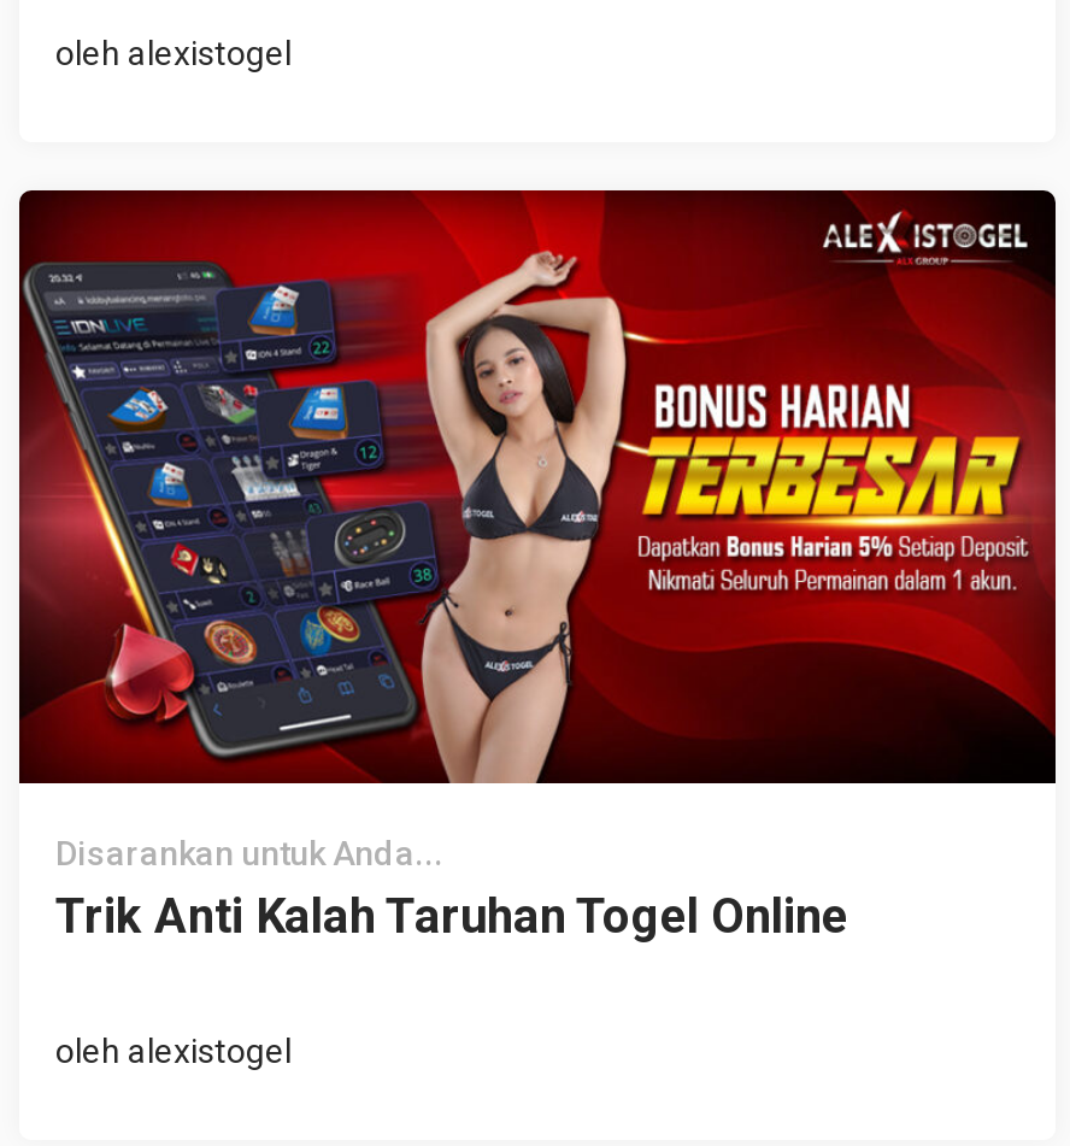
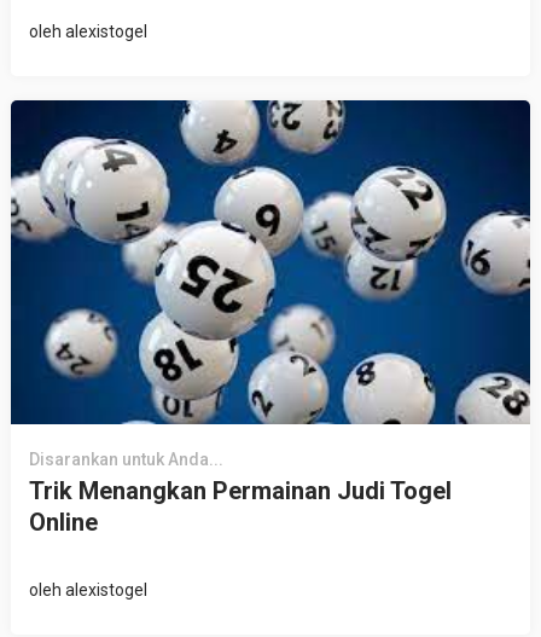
- [image]
+ [image]

- Trik Anti Kalah Taruhan Togel Online
+ Trik Menangkan Permainan Judi Togel
+ Online
